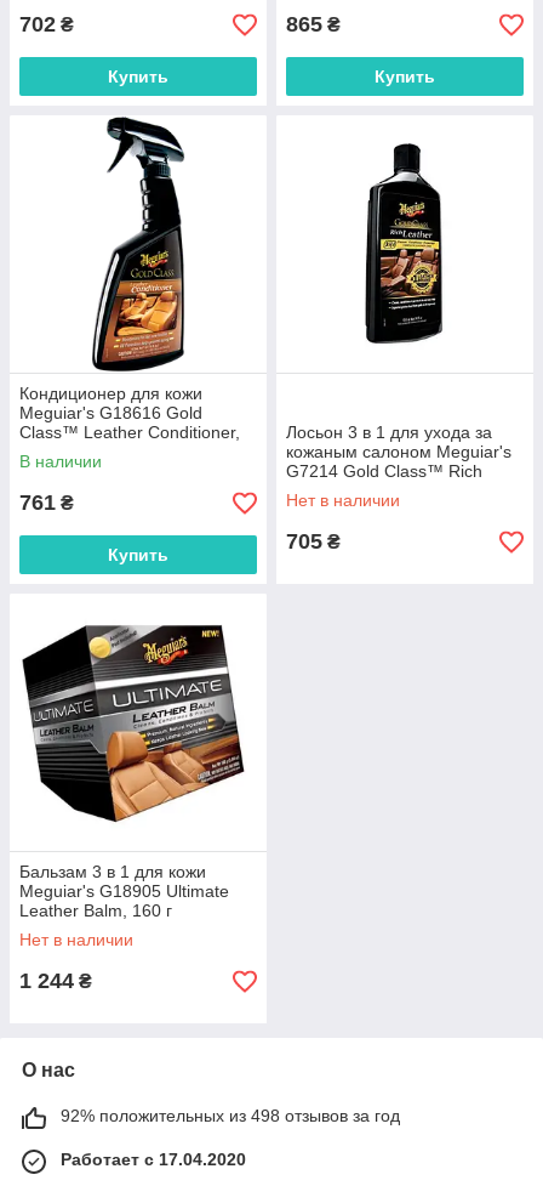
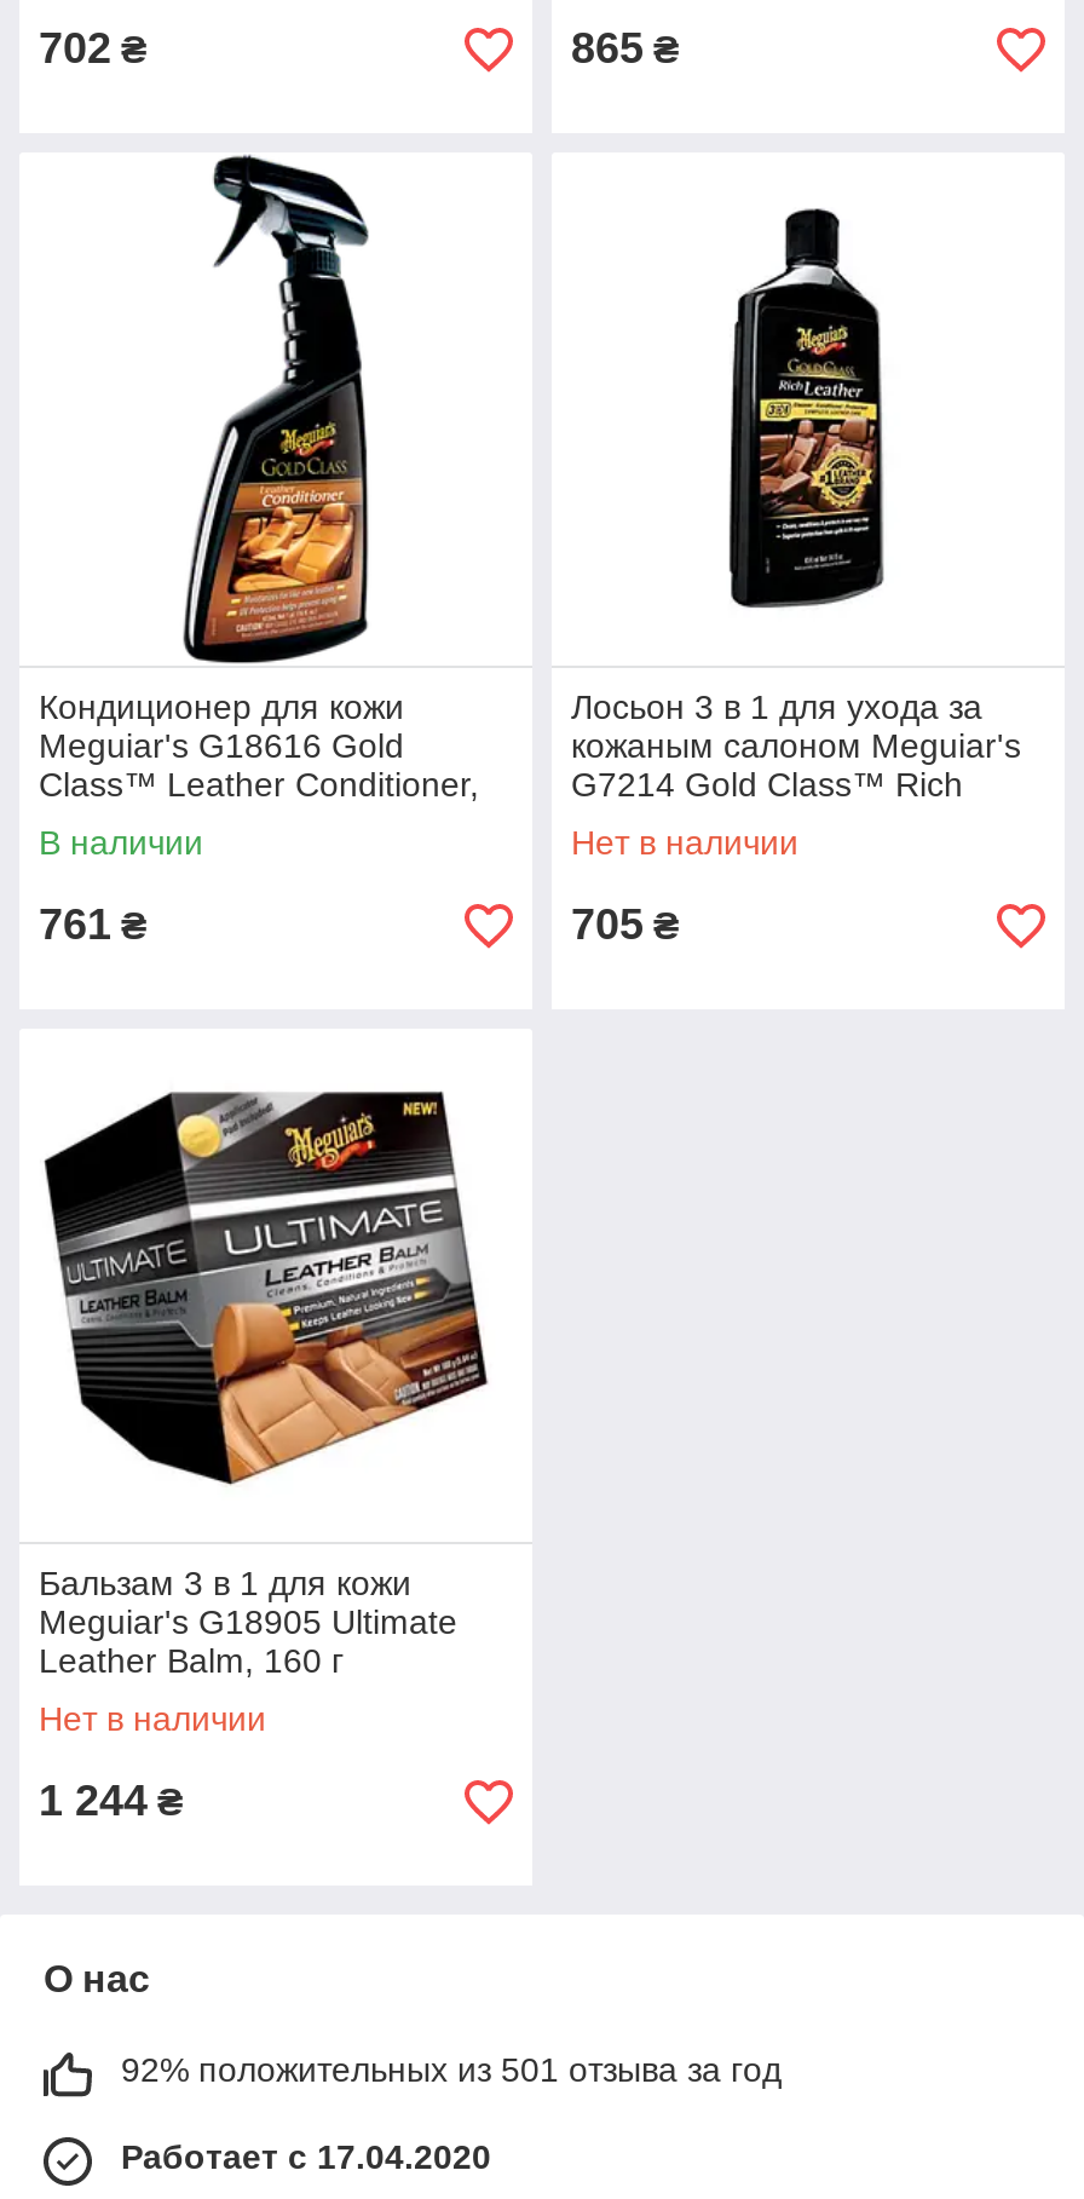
- Купить

- Купить

- Купить

- 92% положительных из 498 отзывов за год
+ 92% положительных из 501 отзыва за год
